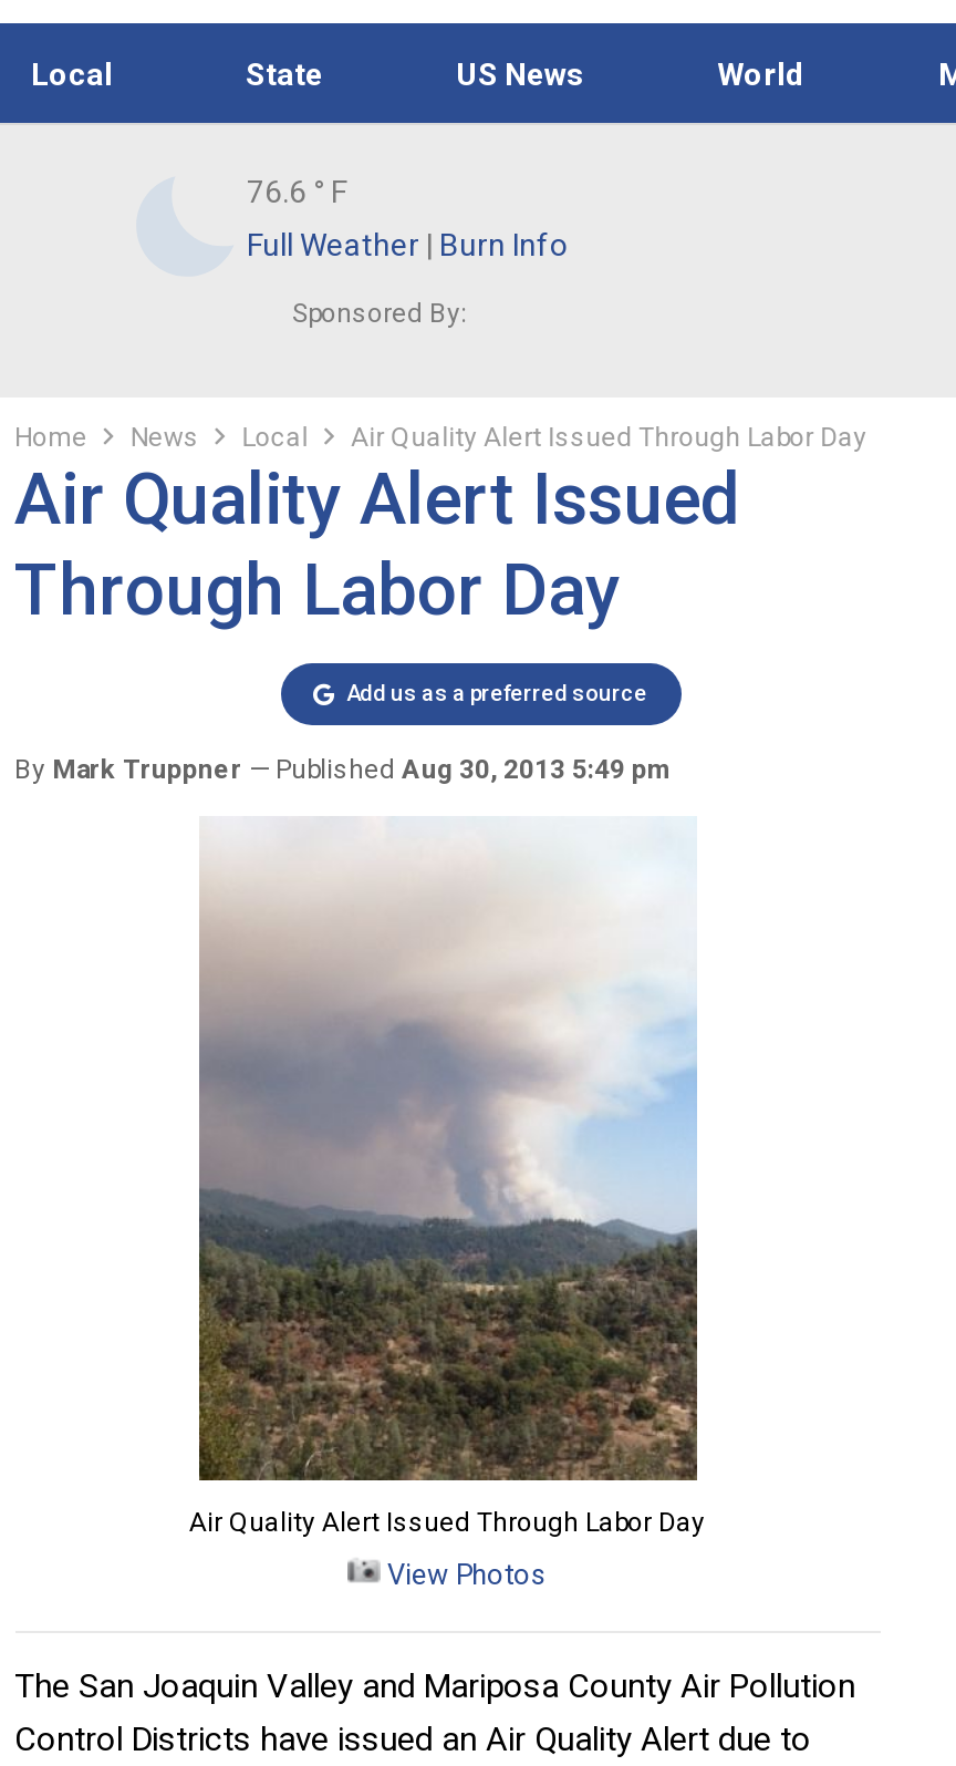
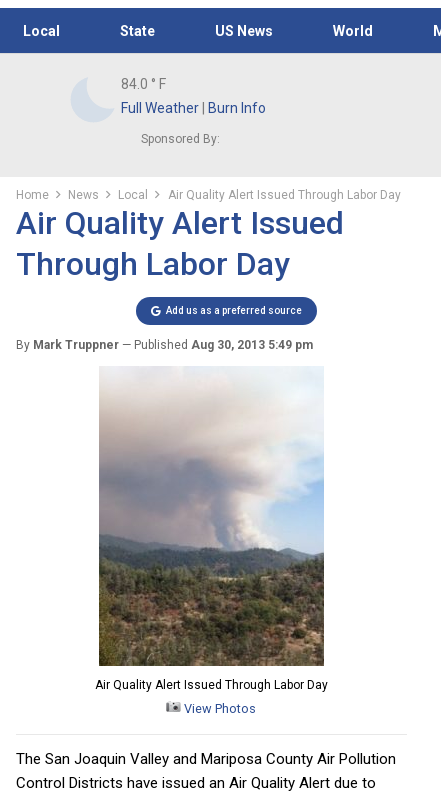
- 76.6 ° F
+ 84.0 ° F
